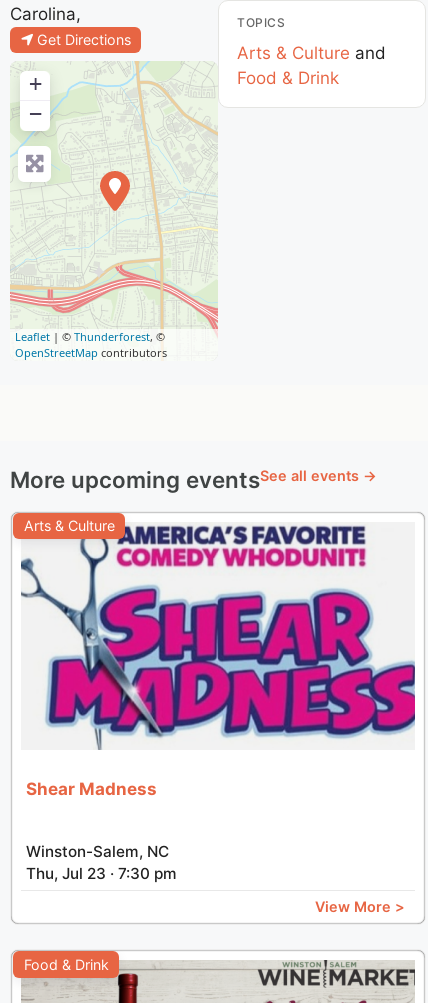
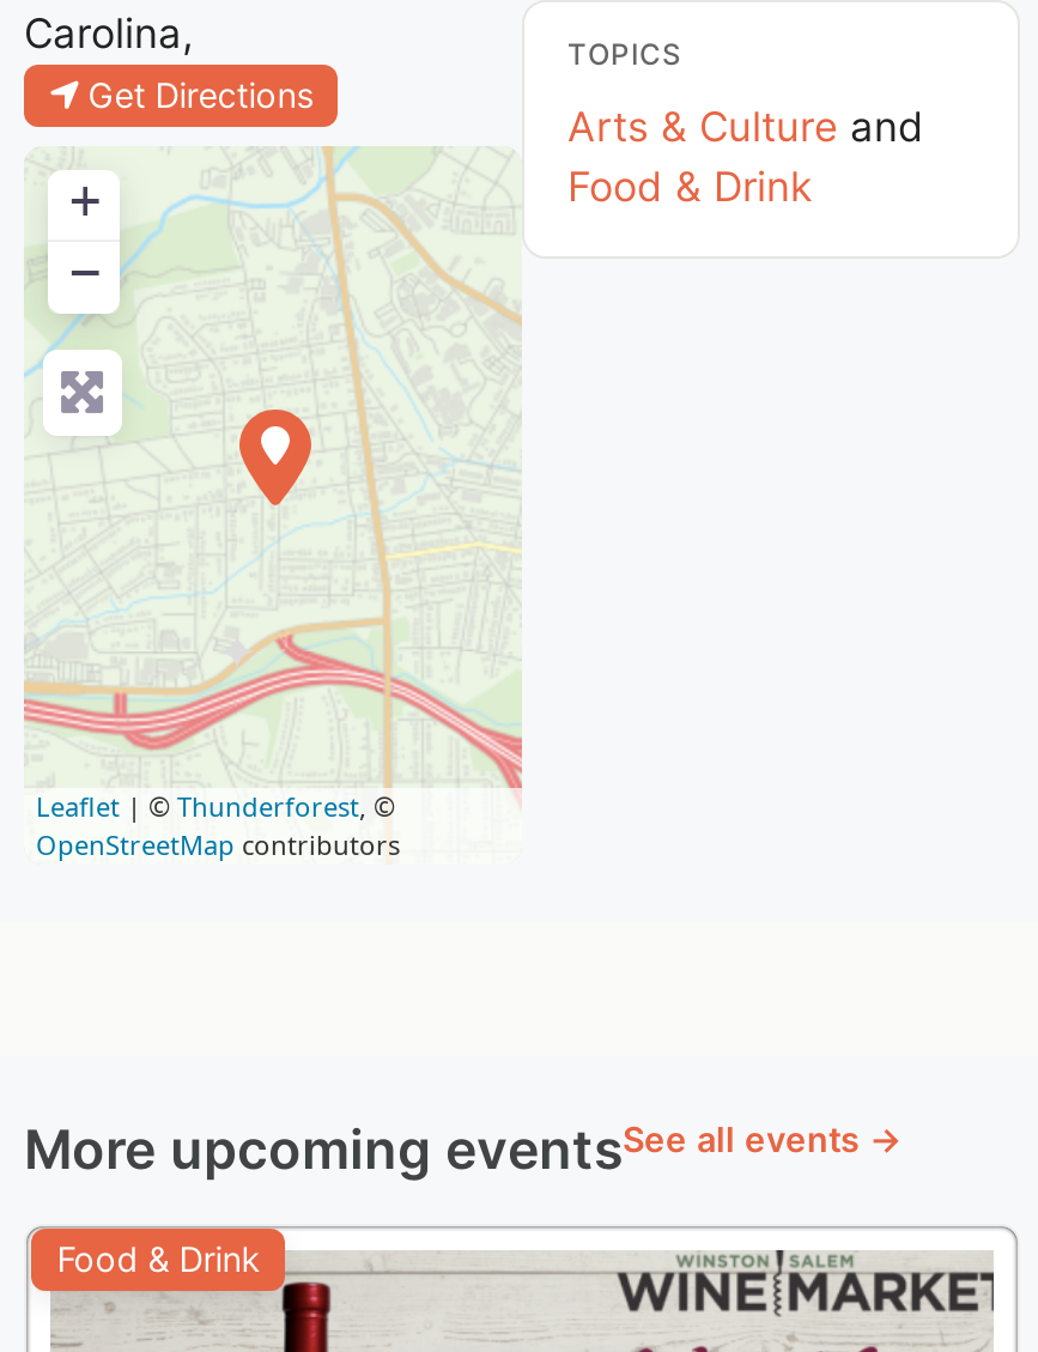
- [image]
- Arts & Culture

- Shear Madness
- Winston-Salem, NC
- Thu, Jul 23 · 7:30 pm
- View More >
